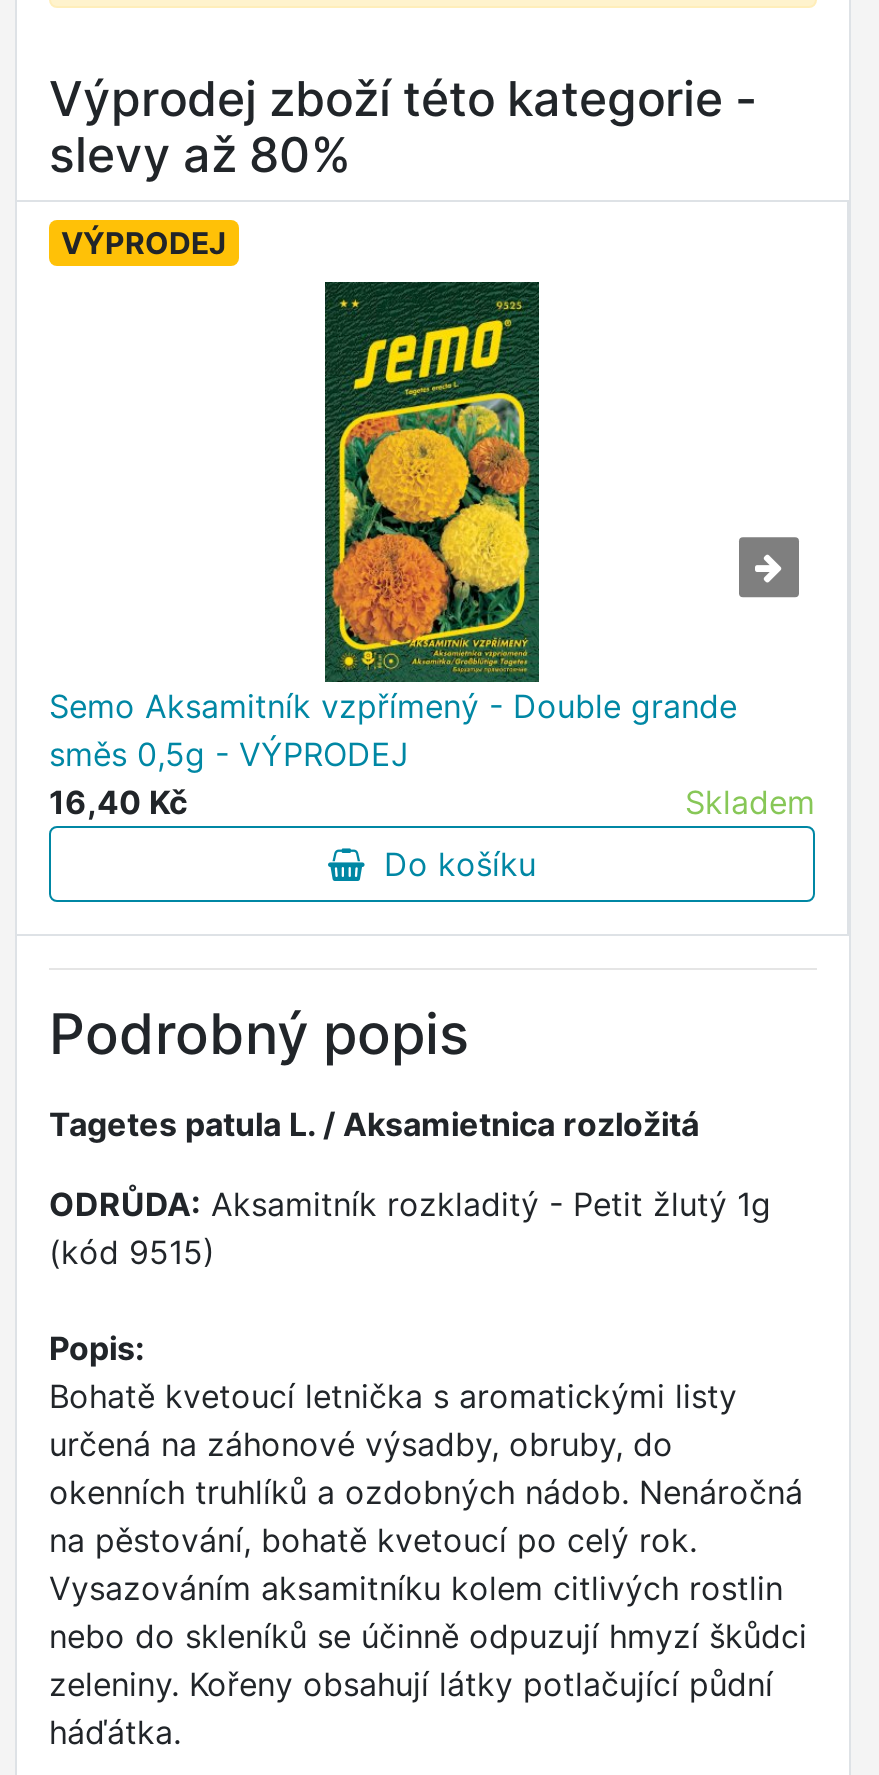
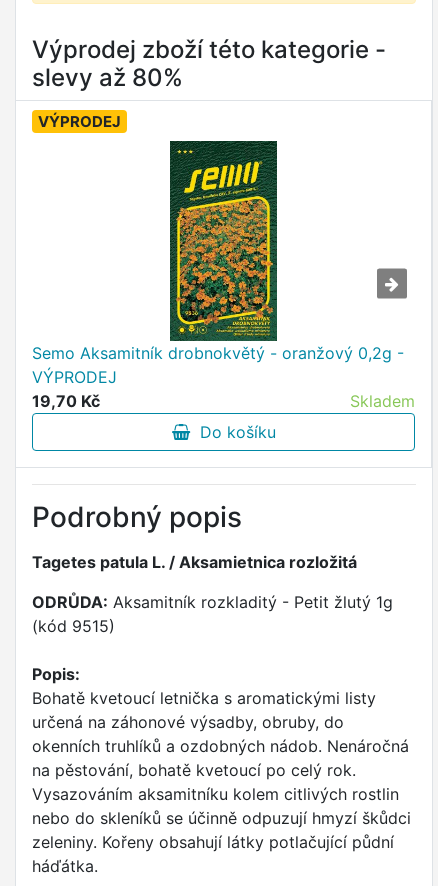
- [image]
- Semo Aksamitník vzpřímený - Double grande
- směs 0,5g - VÝPRODEJ
- 16,40 Kč
+ [image]
+ Semo Aksamitník drobnokvětý - oranžový 0,2g -
+ VÝPRODEJ
+ 19,70 Kč
